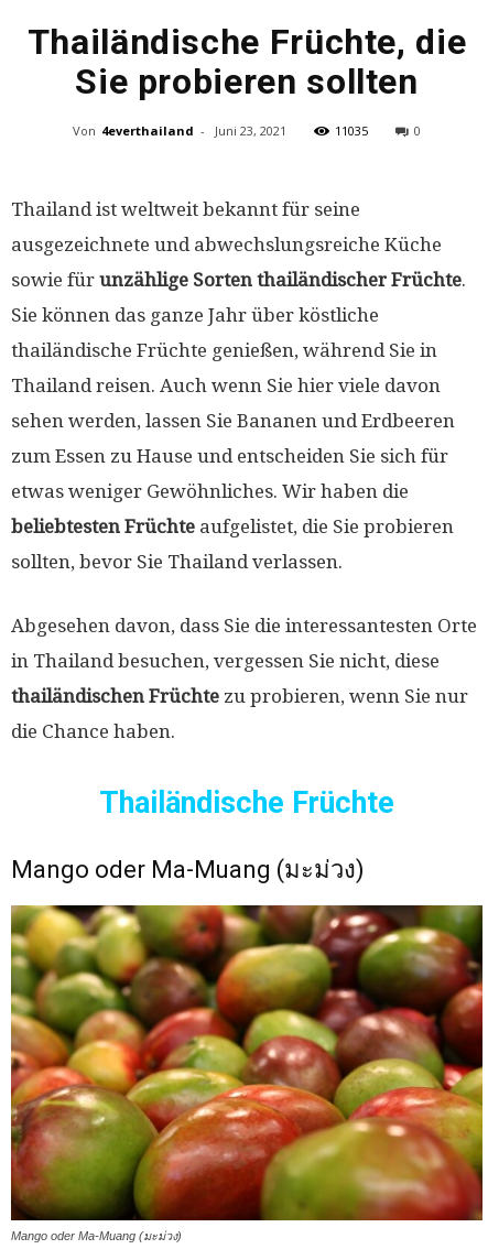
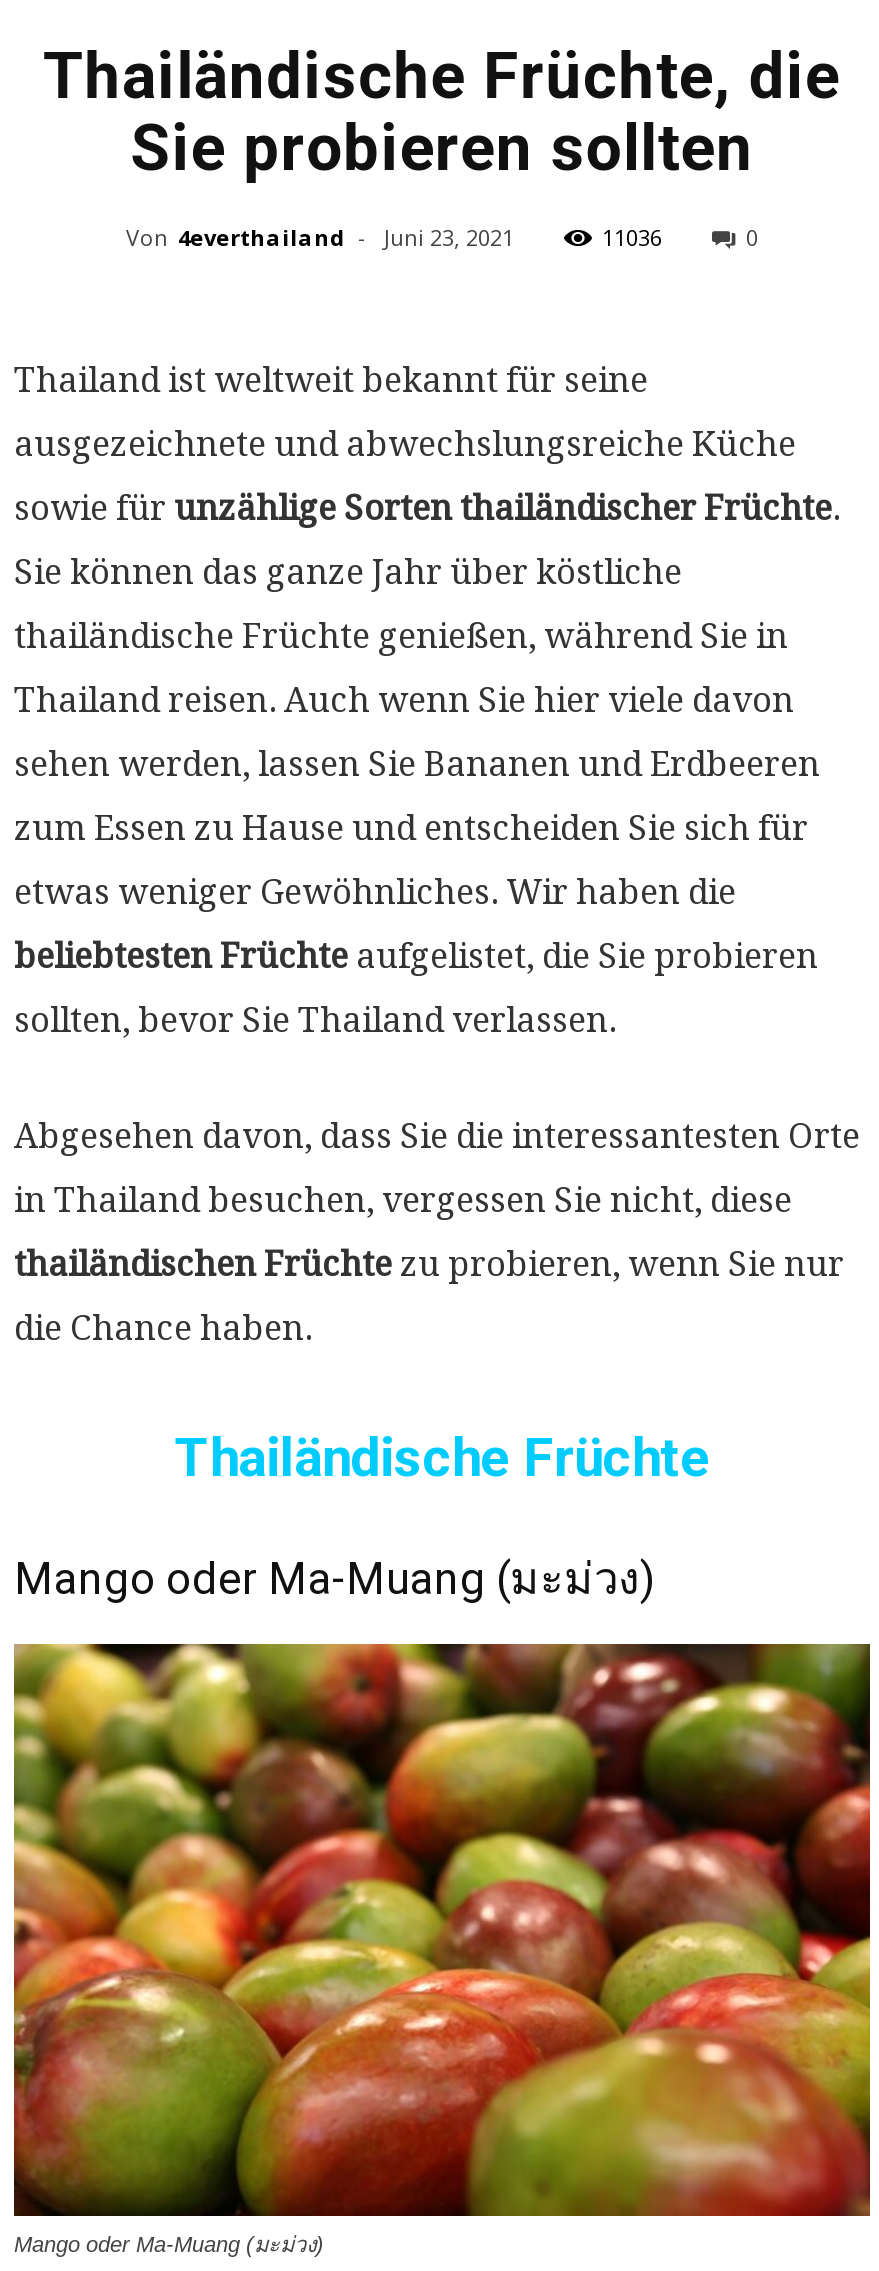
- 11035
+ 11036
